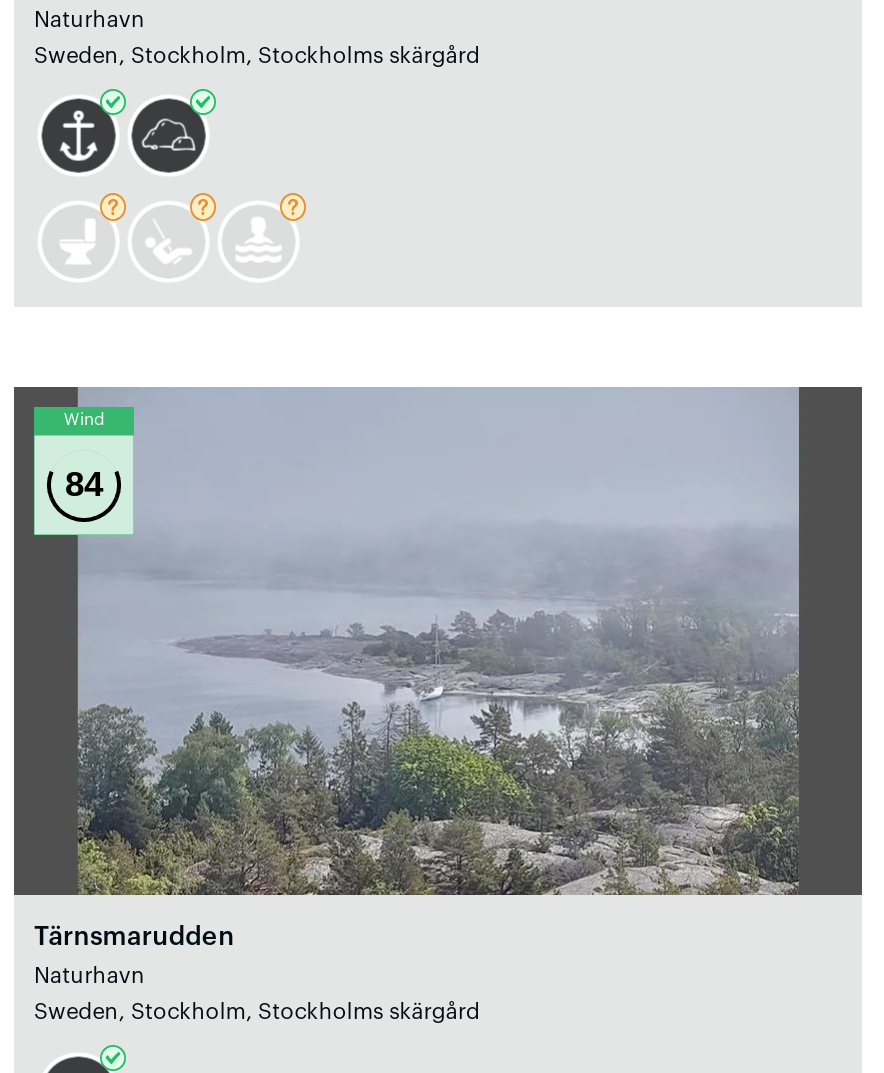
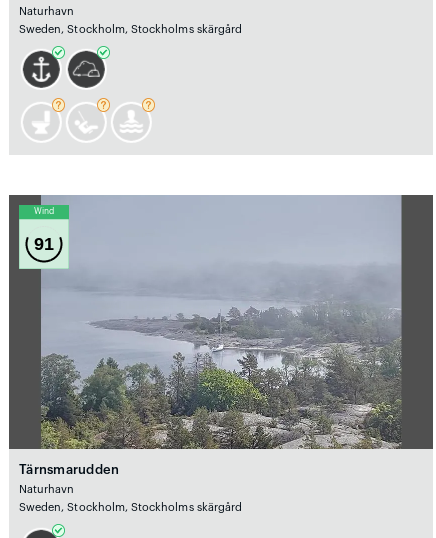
- 84
+ 91
